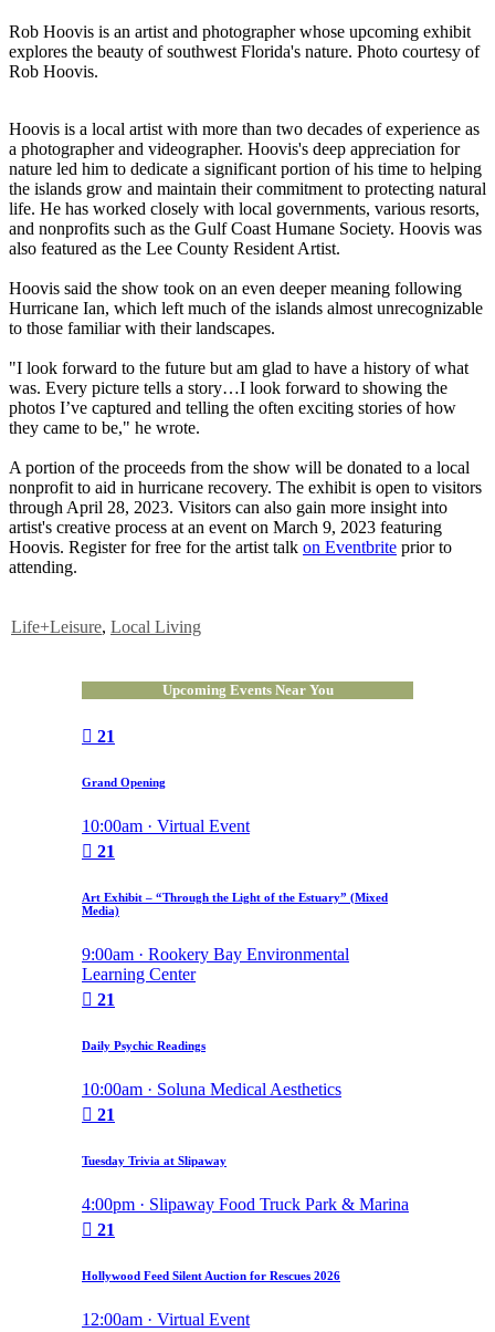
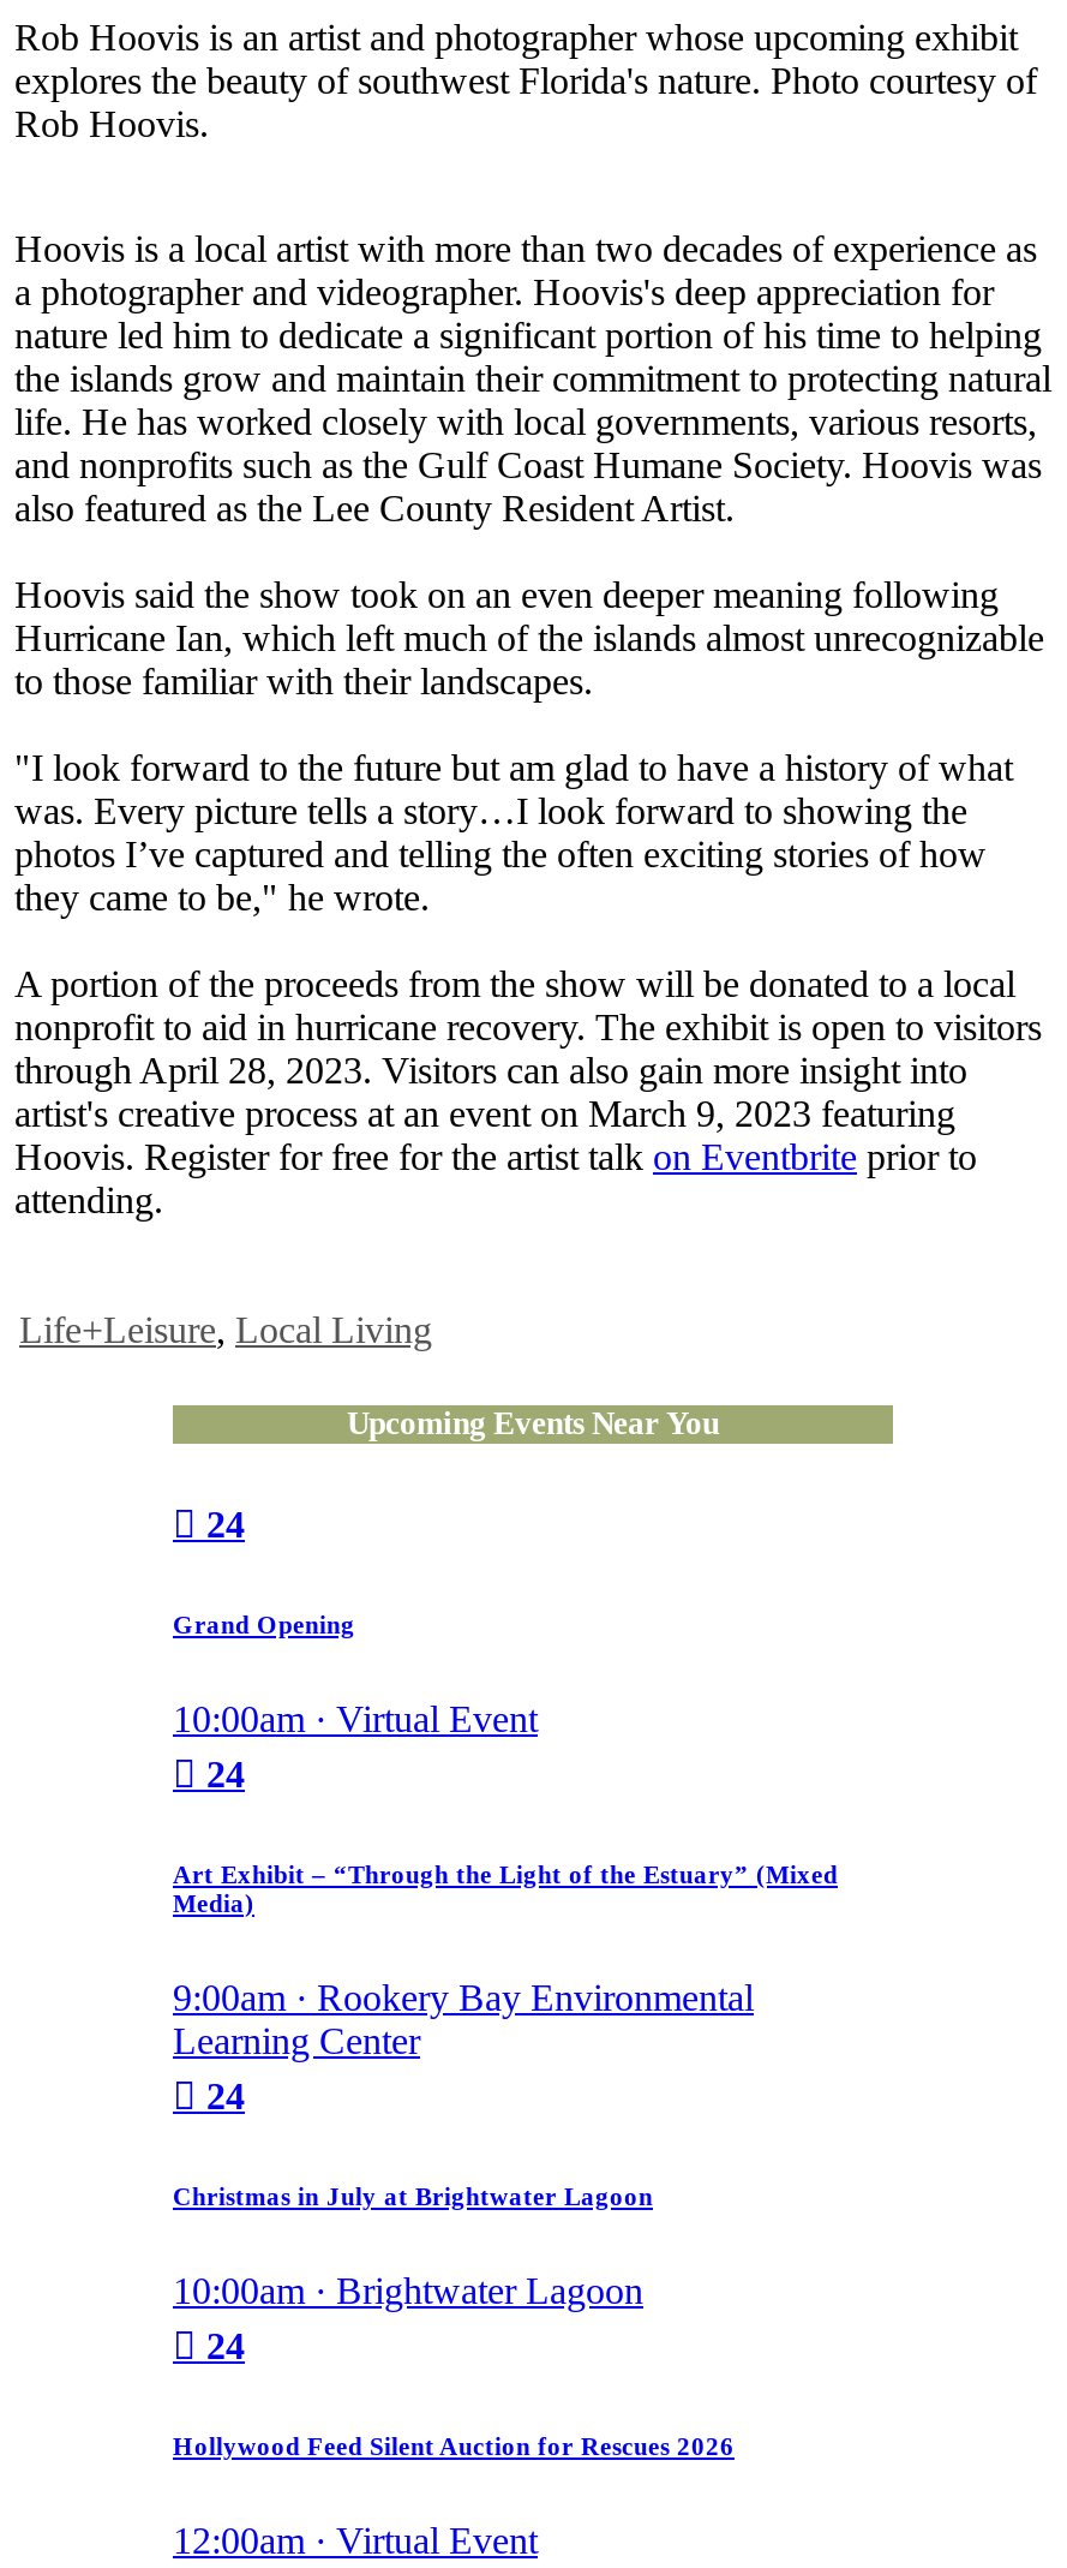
- 21
+ 24

- 21
+ 24

- 21
- Daily Psychic Readings
- 10:00am · Soluna Medical Aesthetics
- 21
- Tuesday Trivia at Slipaway
- 4:00pm · Slipaway Food Truck Park & Marina
- 21
+ 24
+ Christmas in July at Brightwater Lagoon
+ 10:00am · Brightwater Lagoon
+ 24
